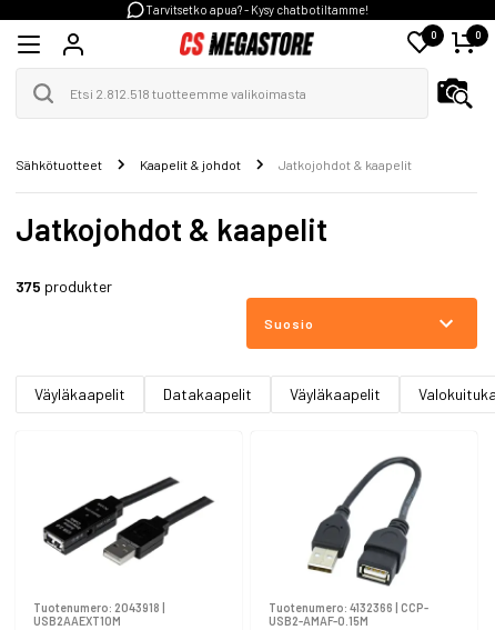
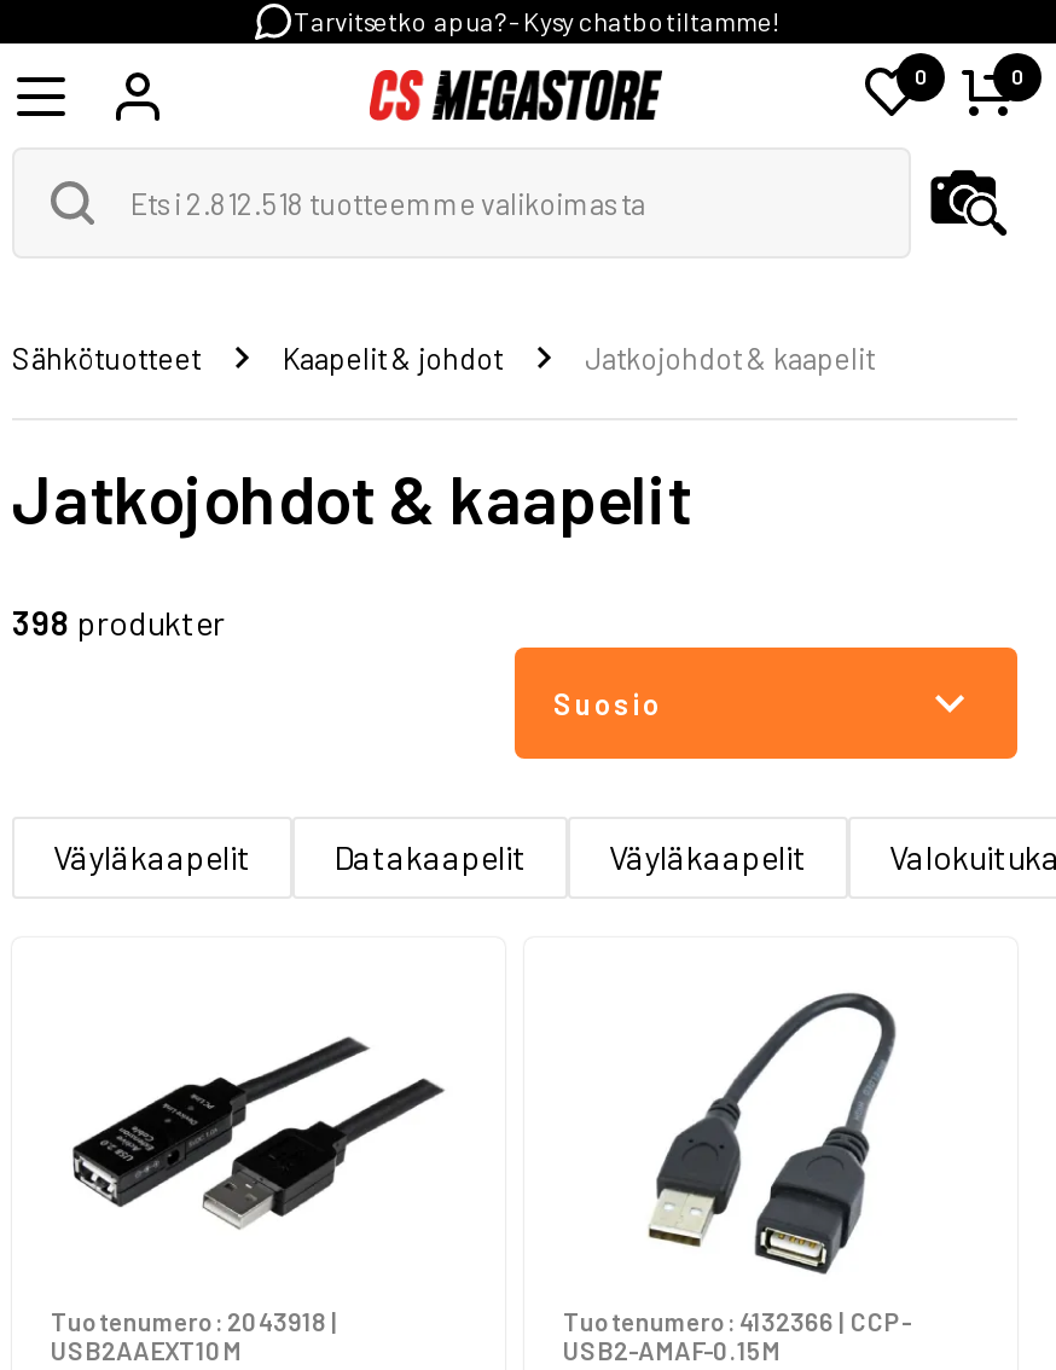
- 375 produkter
+ 398 produkter
